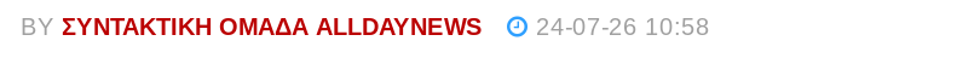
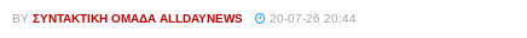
- BY ΣΥΝΤΑΚΤΙΚΉ ΟΜΆΔΑ ALLDAYNEWS 24-07-26 10:58
+ BY ΣΥΝΤΑΚΤΙΚΉ ΟΜΆΔΑ ALLDAYNEWS 20-07-26 20:44
